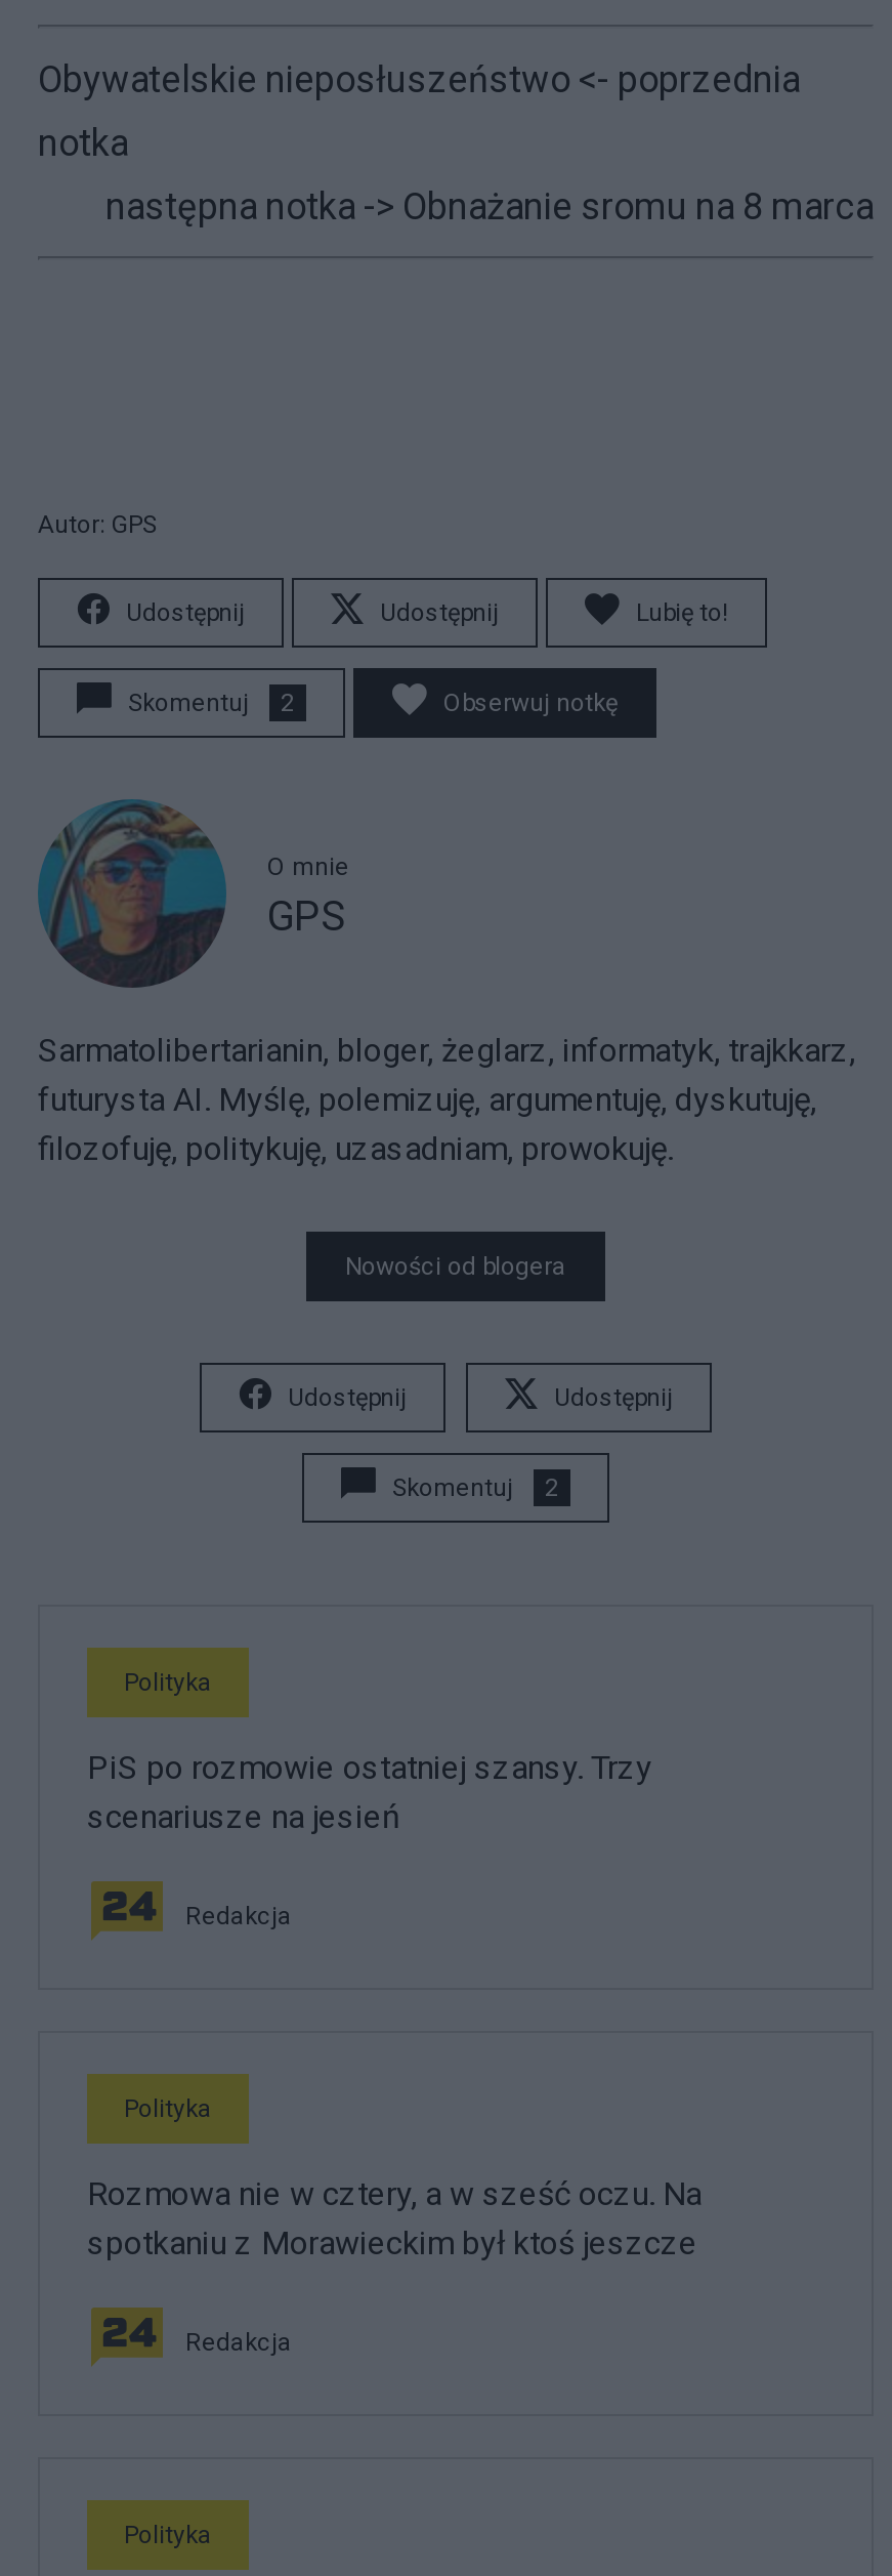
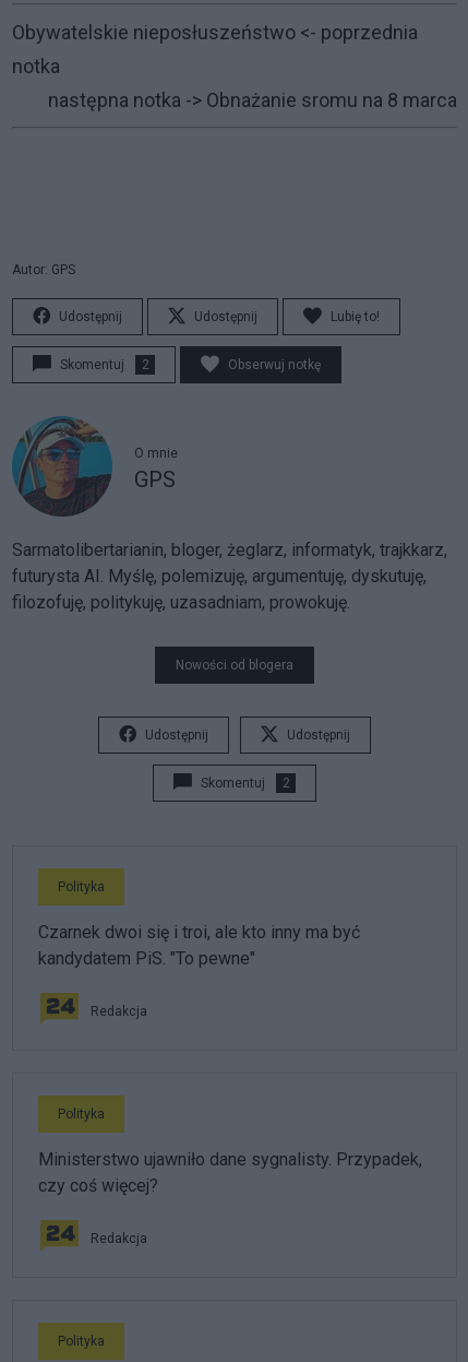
- PiS po rozmowie ostatniej szansy. Trzy
- scenariusze na jesień
+ Czarnek dwoi się i troi, ale kto inny ma być
+ kandydatem PiS. "To pewne"

- Rozmowa nie w cztery, a w sześć oczu. Na
- spotkaniu z Morawieckim był ktoś jeszcze
+ Ministerstwo ujawniło dane sygnalisty. Przypadek,
+ czy coś więcej?
